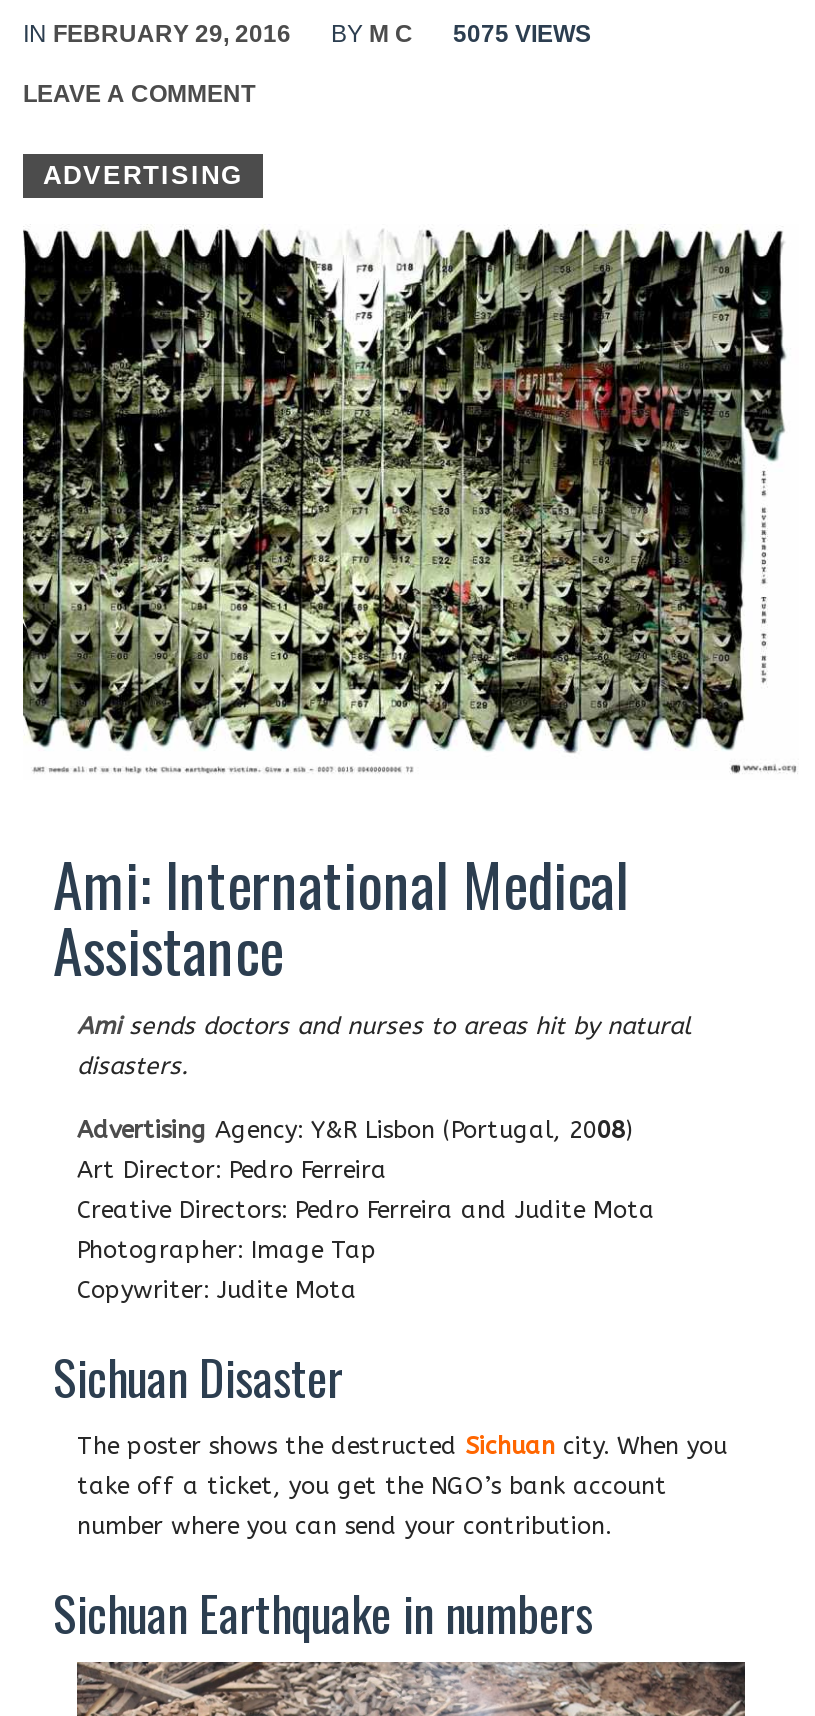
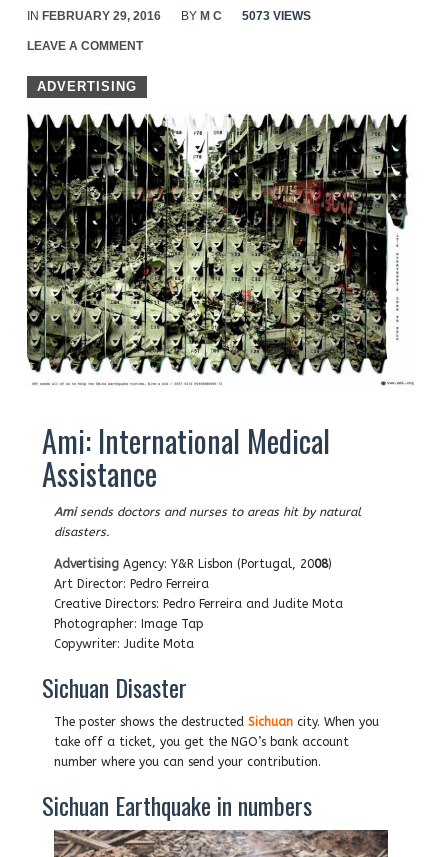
- IN FEBRUARY 29, 2016 BY M C 5075 VIEWS
+ IN FEBRUARY 29, 2016 BY M C 5073 VIEWS
